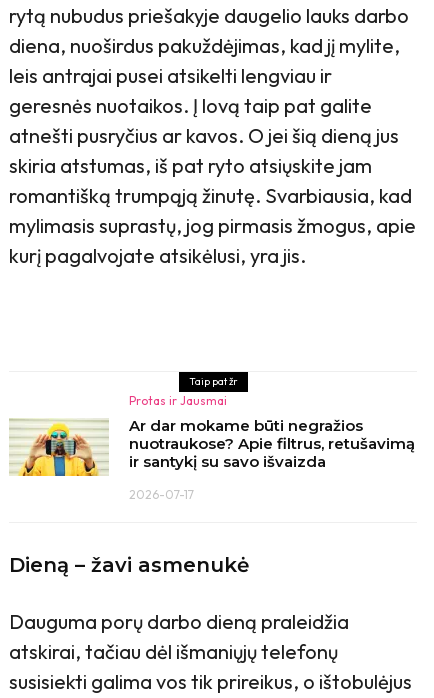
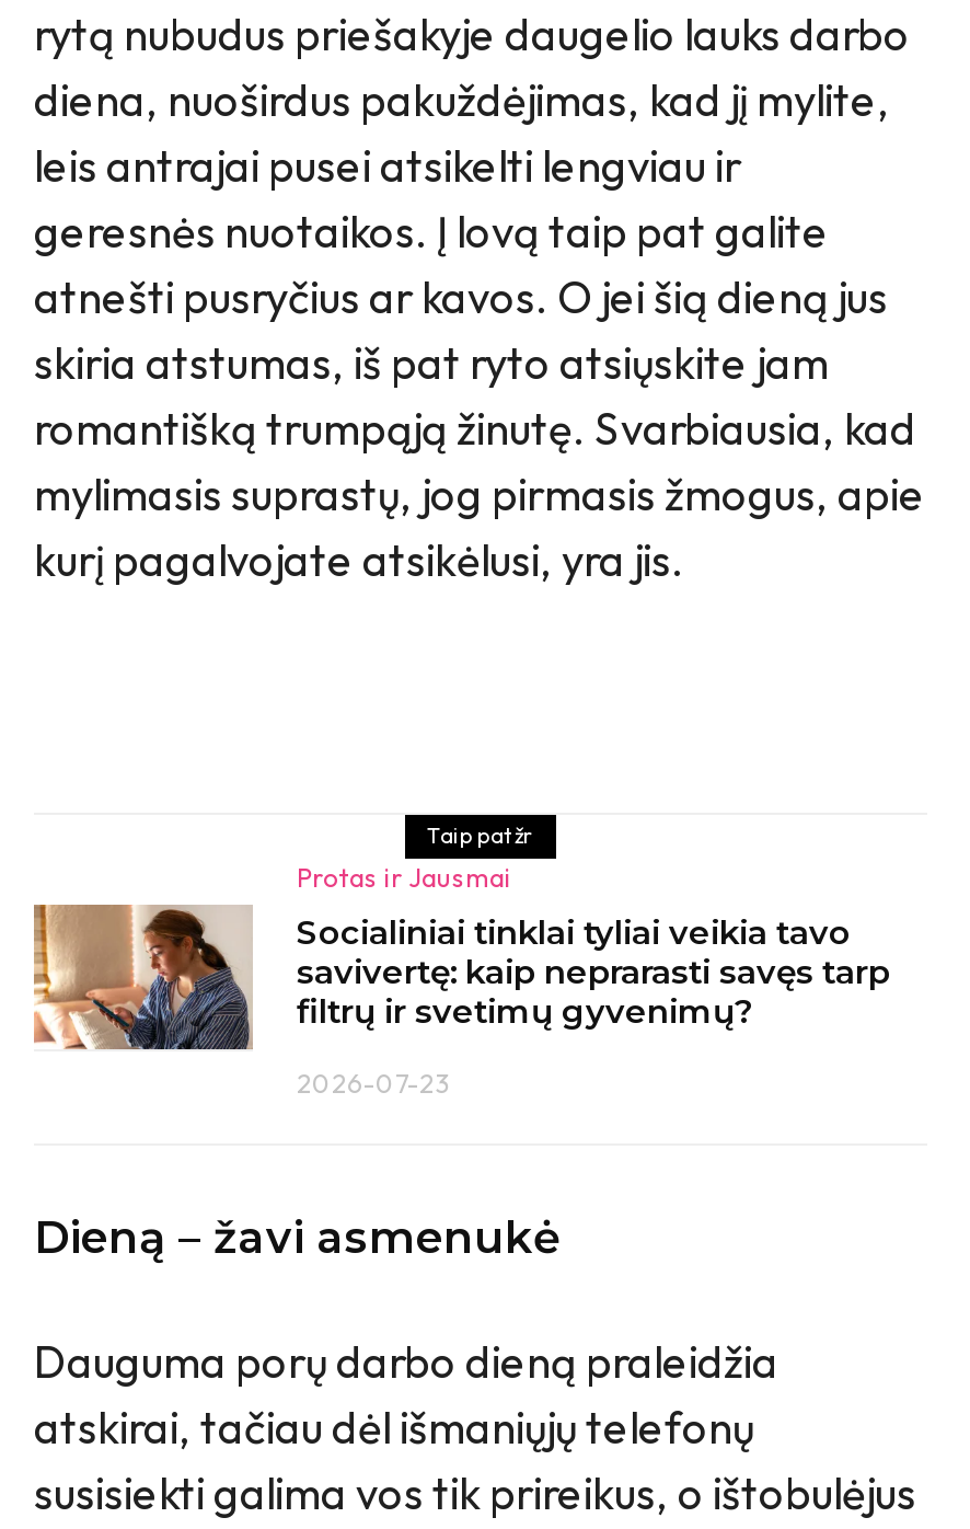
- [image]
- Ar dar mokame būti negražios
- nuotraukose? Apie filtrus, retušavimą
- ir santykį su savo išvaizda
+ [image]
+ Socialiniai tinklai tyliai veikia tavo
+ savivertę: kaip neprarasti savęs tarp
+ filtrų ir svetimų gyvenimų?

- 2026-07-17
+ 2026-07-23
